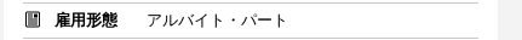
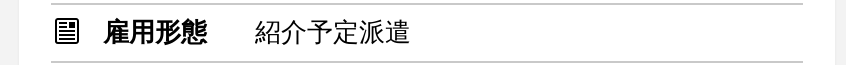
- アルバイト・パート
+ 紹介予定派遣
